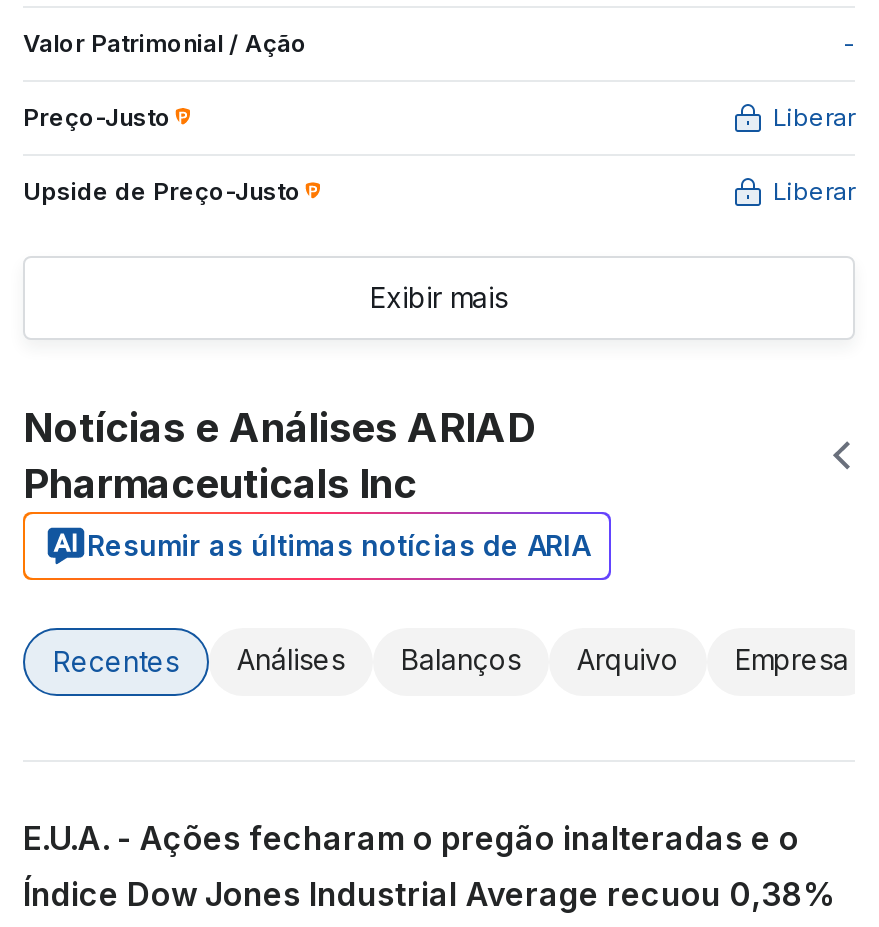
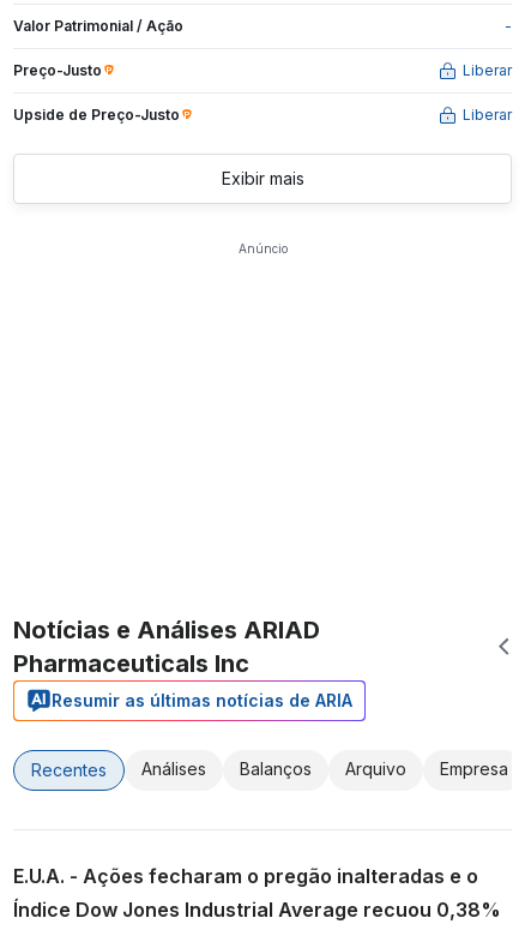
+ Anúncio
